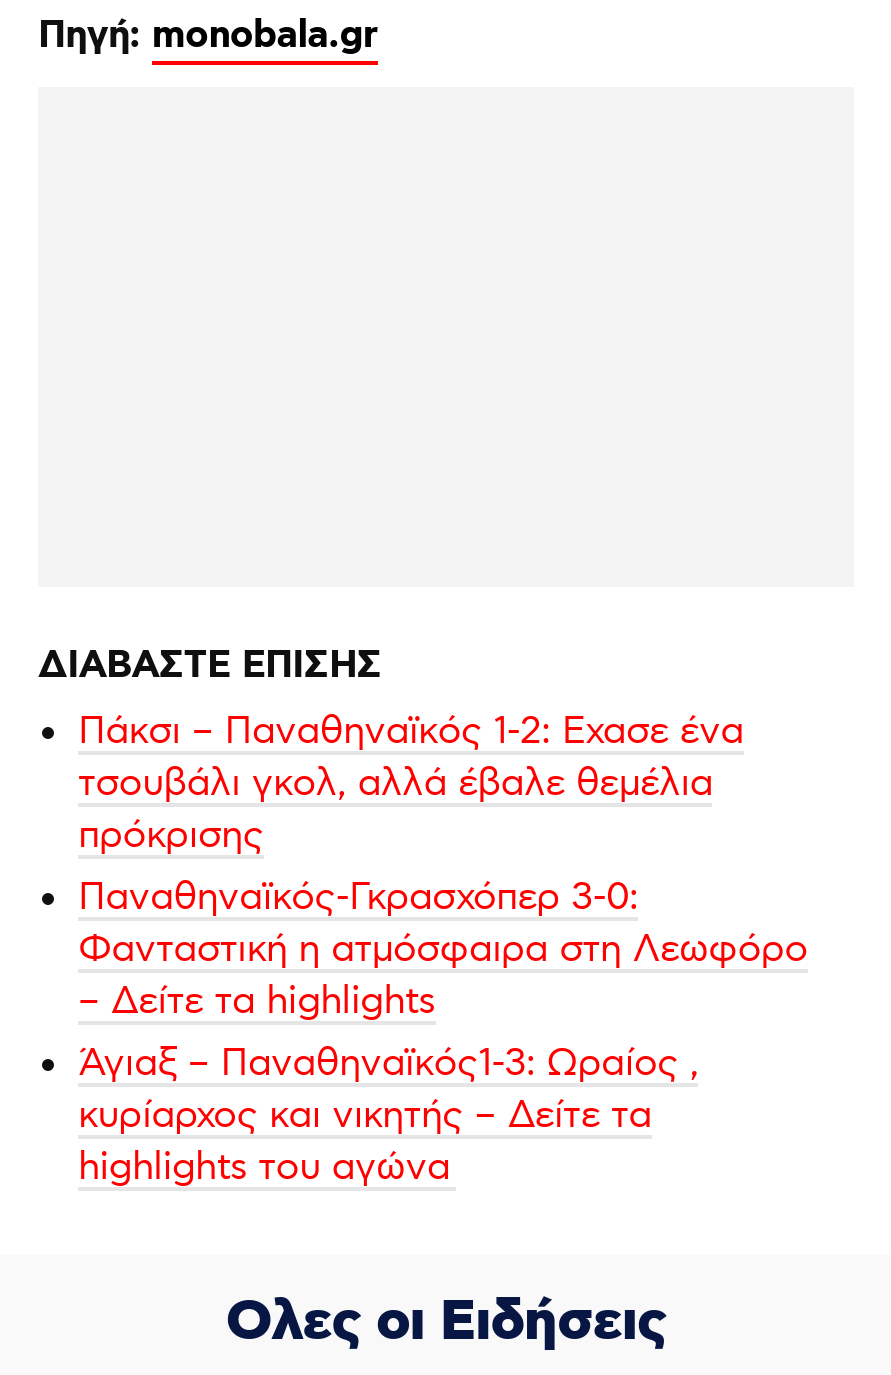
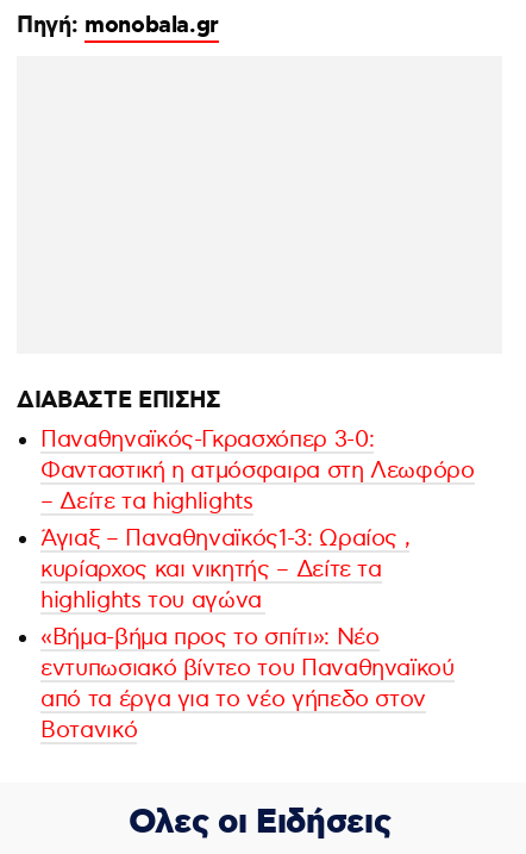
- Πάκσι – Παναθηναϊκός 1-2: Εχασε ένα
- τσουβάλι γκολ, αλλά έβαλε θεμέλια
- πρόκρισης

moved up: Παναθηναϊκός-Γκρασχόπερ 3-0: | Φανταστική η ατμόσφαιρα στη Λεωφόρο | – Δείτε τα highlights | Άγιαξ – Παναθηναϊκός1-3: Ωραίος , | κυρίαρχος και νικητής – Δείτε τα | highlights του αγώνα

+ «Βήμα-βήμα προς το σπίτι»: Νέο
+ εντυπωσιακό βίντεο του Παναθηναϊκού
+ από τα έργα για το νέο γήπεδο στον
+ Βοτανικό
